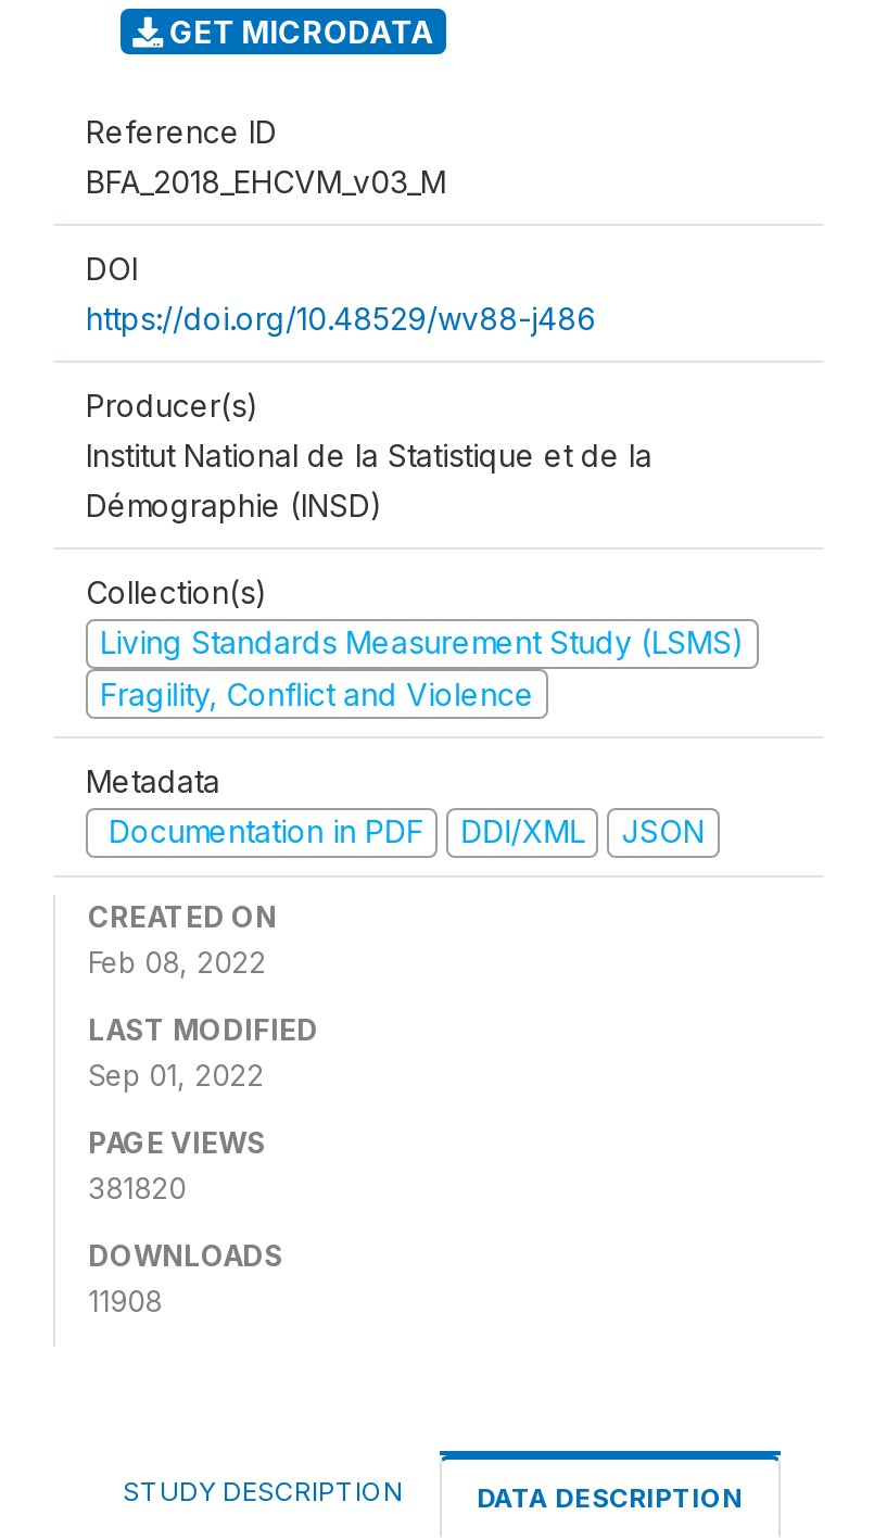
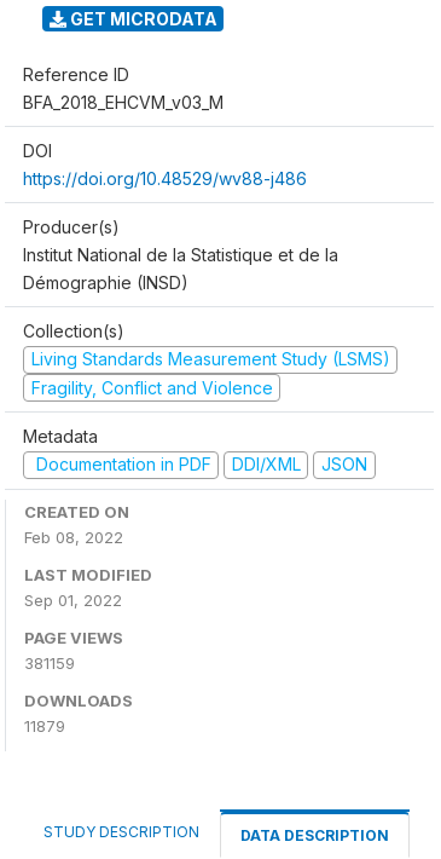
- 381820
+ 381159

- 11908
+ 11879
